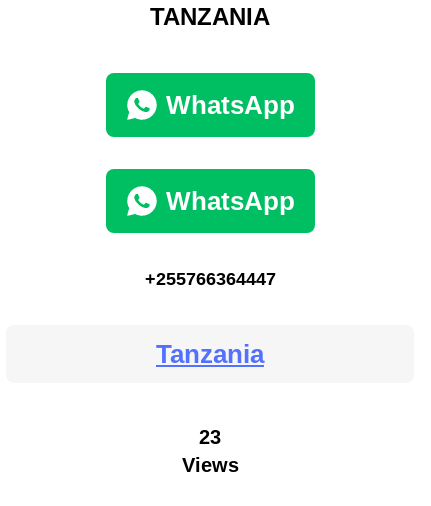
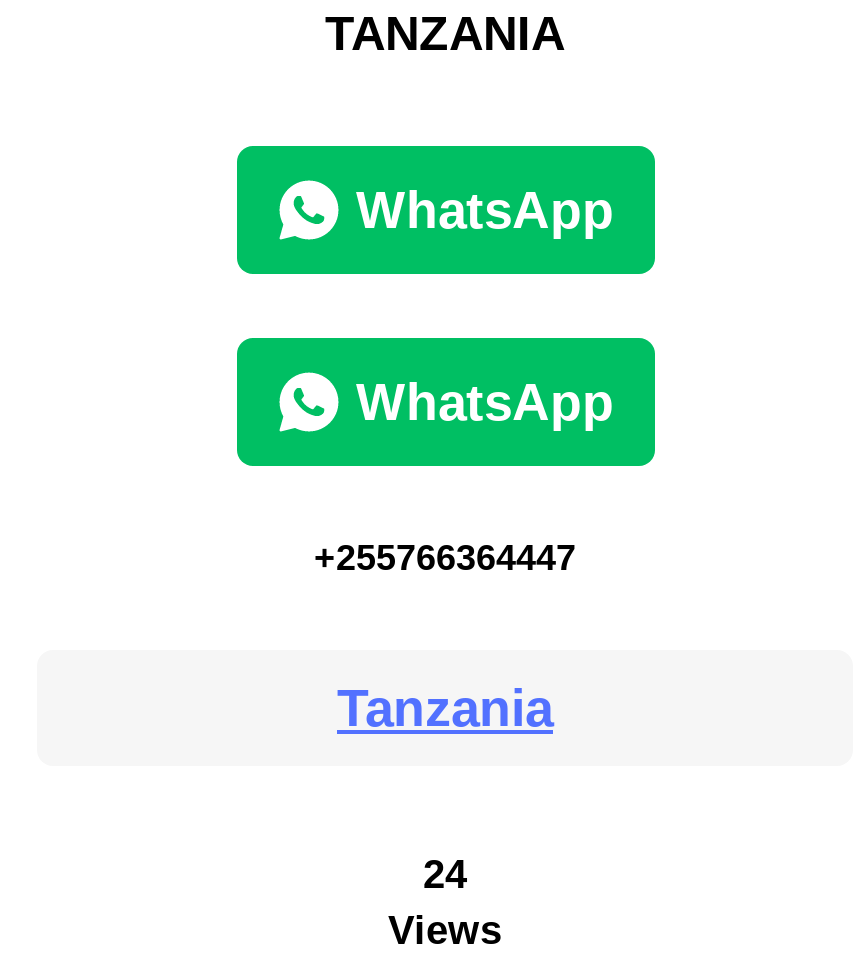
- 23
+ 24
